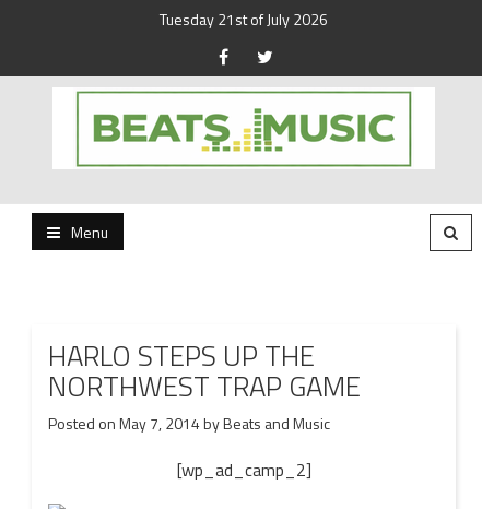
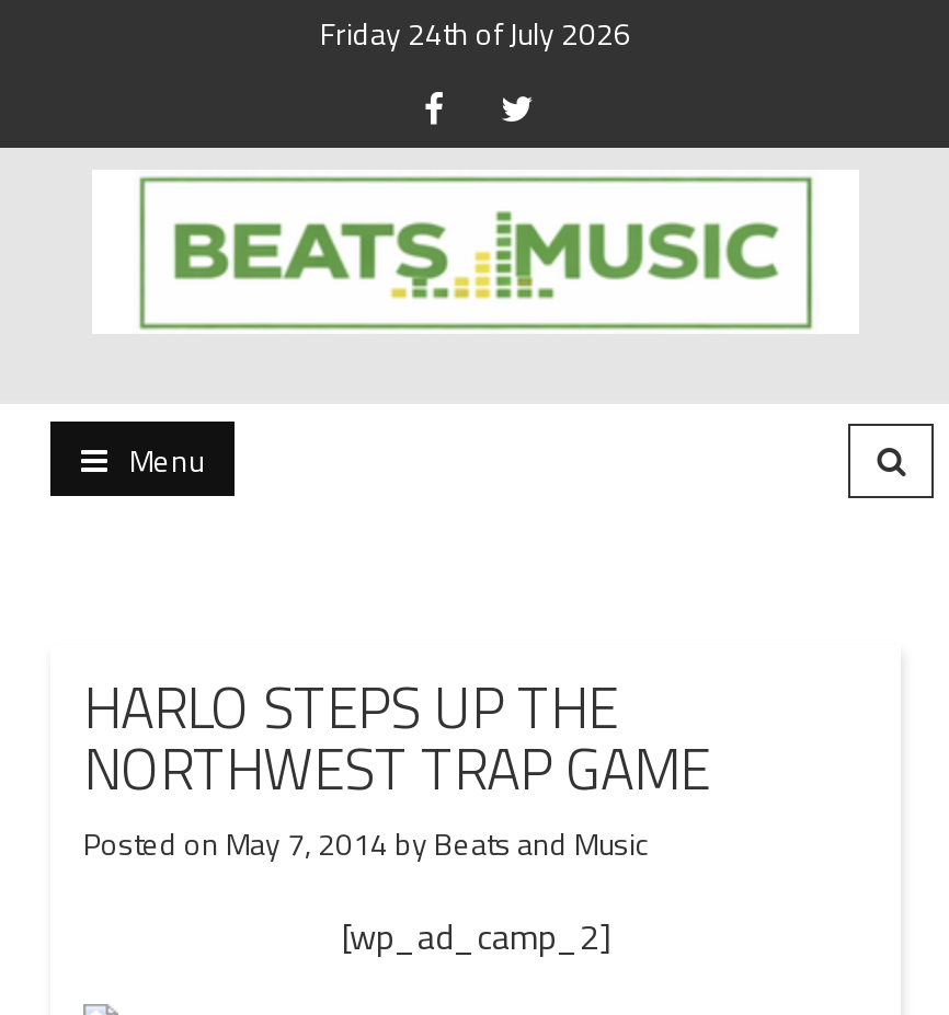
- Tuesday 21st of July 2026
+ Friday 24th of July 2026
